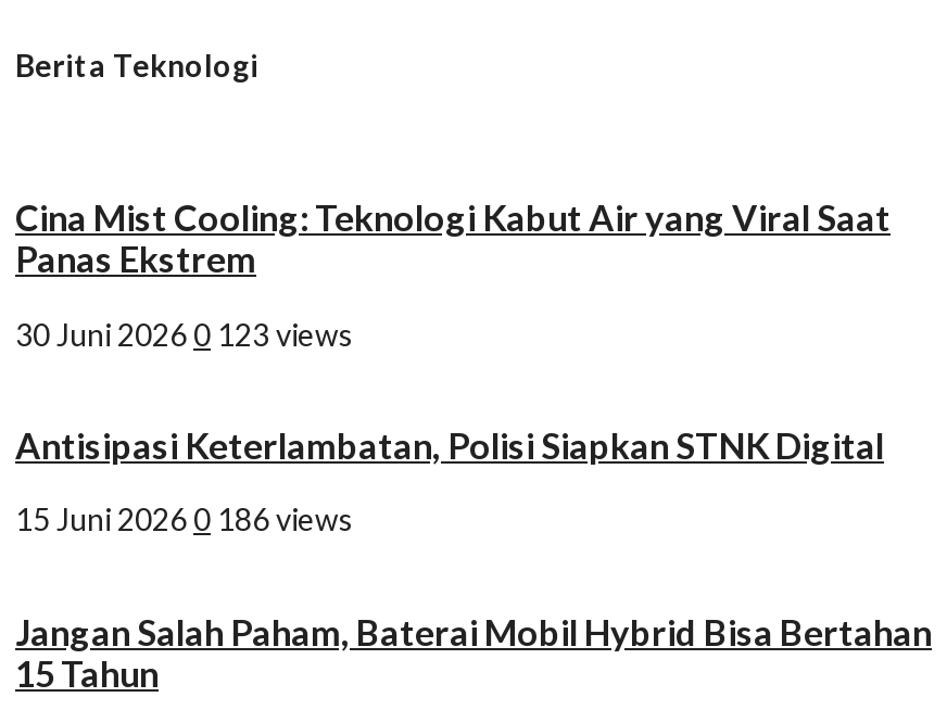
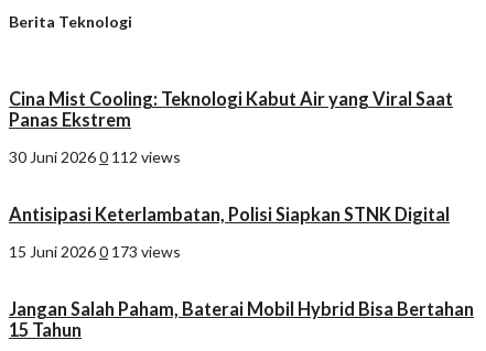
- 30 Juni 2026 0 123 views
+ 30 Juni 2026 0 112 views

- 15 Juni 2026 0 186 views
+ 15 Juni 2026 0 173 views
